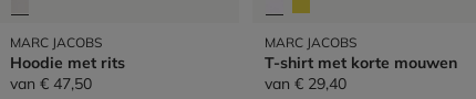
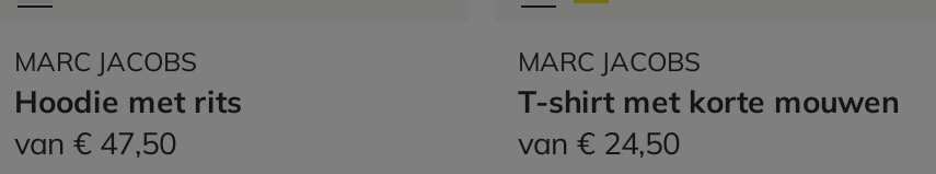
- van € 29,40
+ van € 24,50
